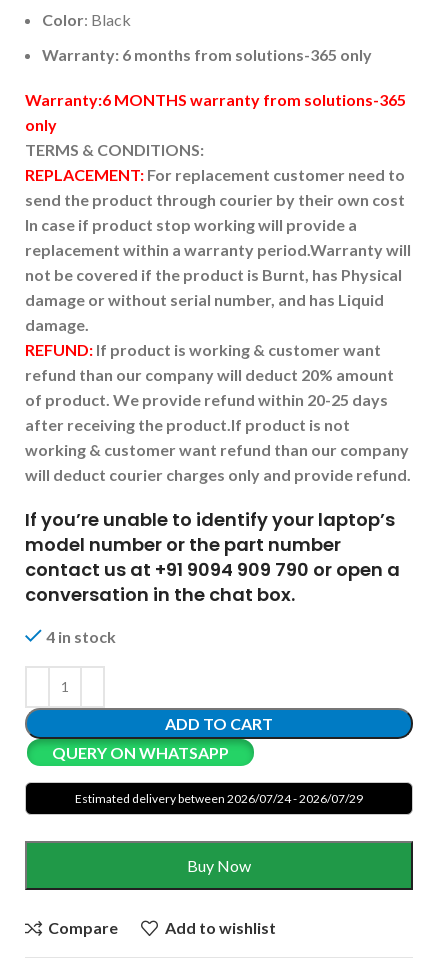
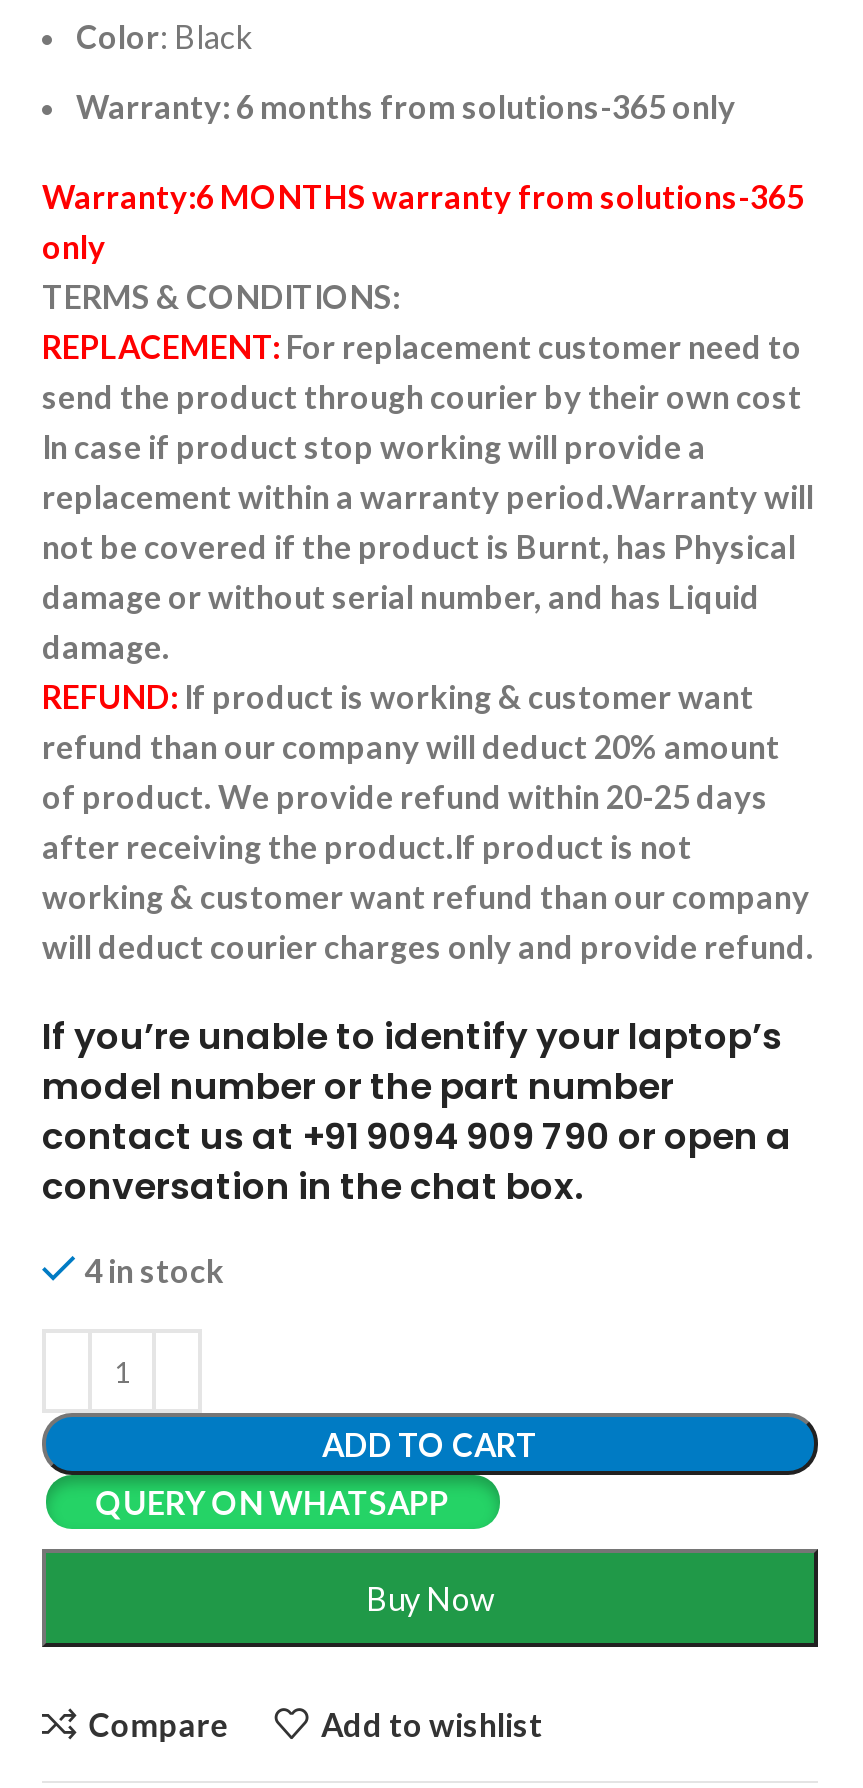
- Estimated delivery between 2026/07/24 - 2026/07/29
